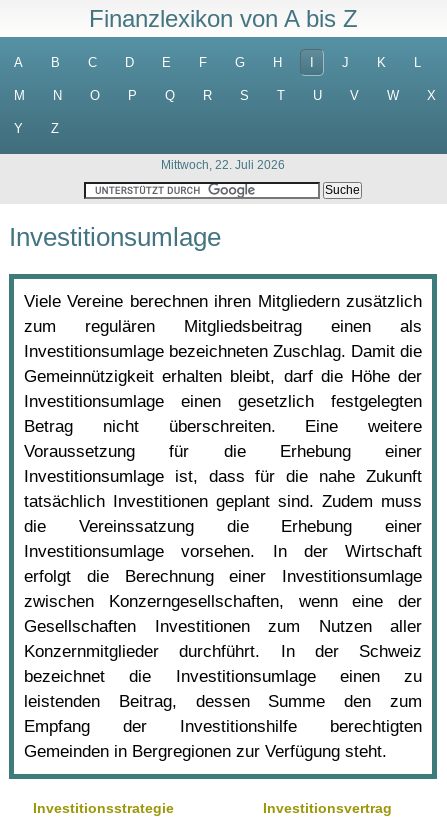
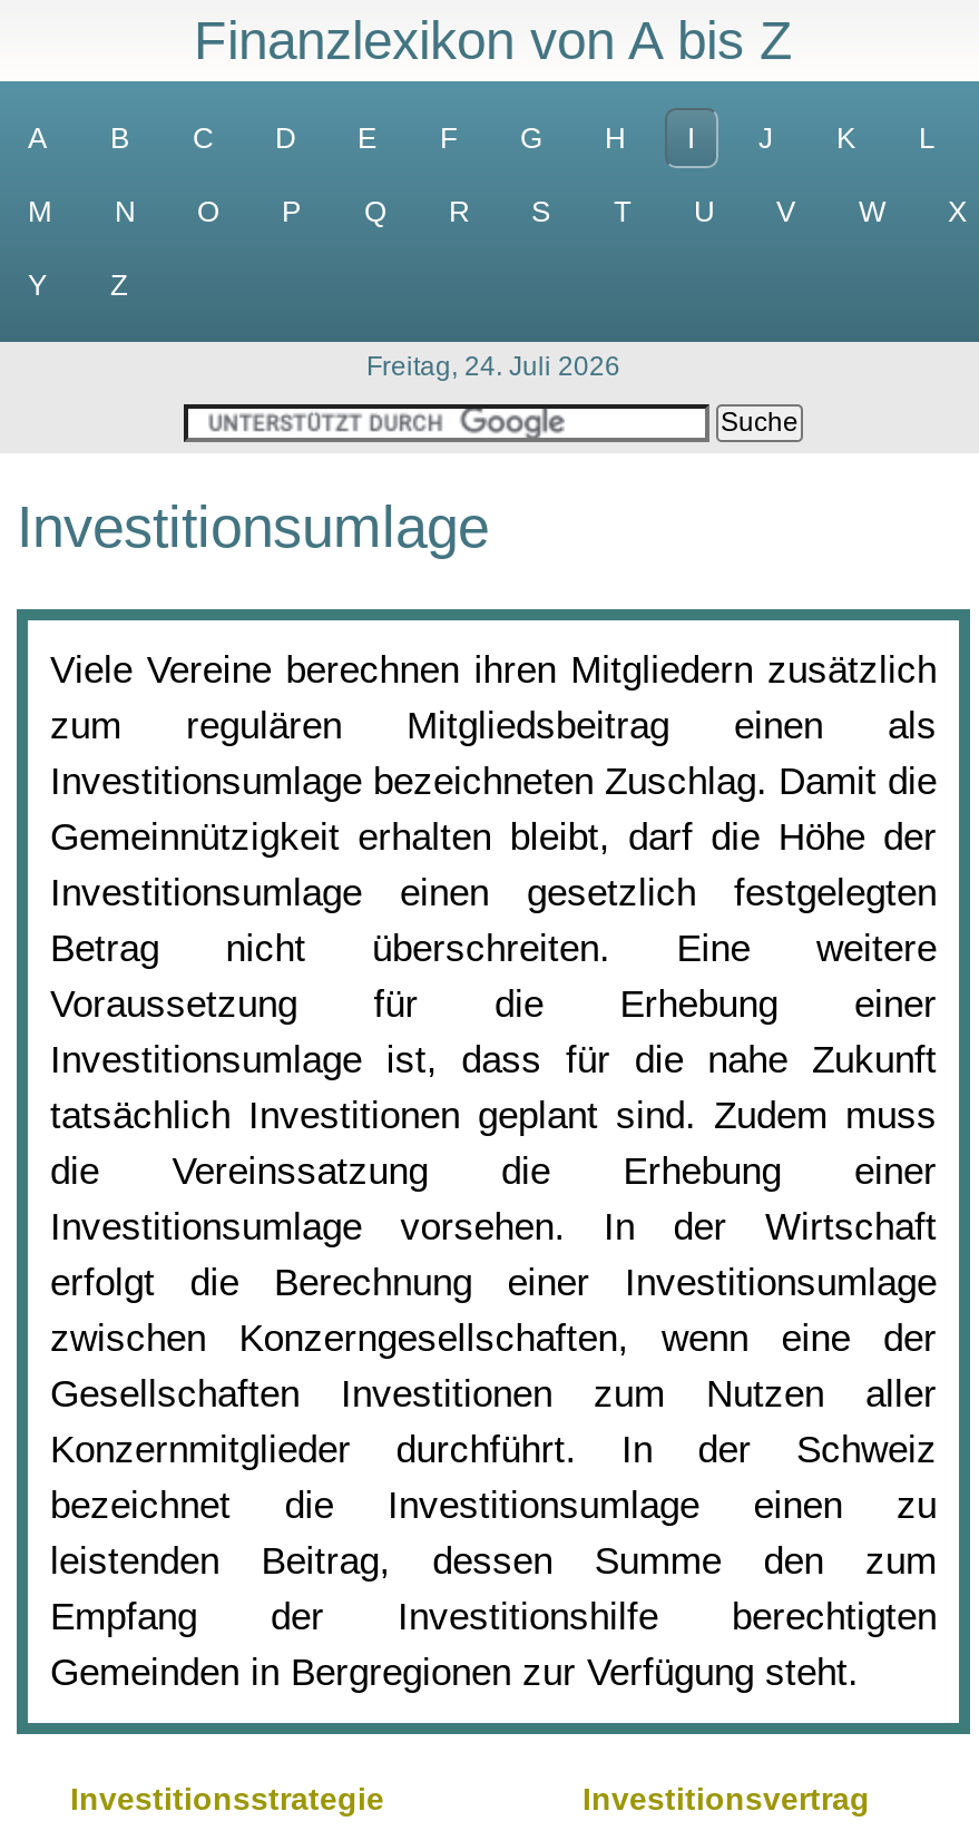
- Mittwoch, 22. Juli 2026
+ Freitag, 24. Juli 2026
